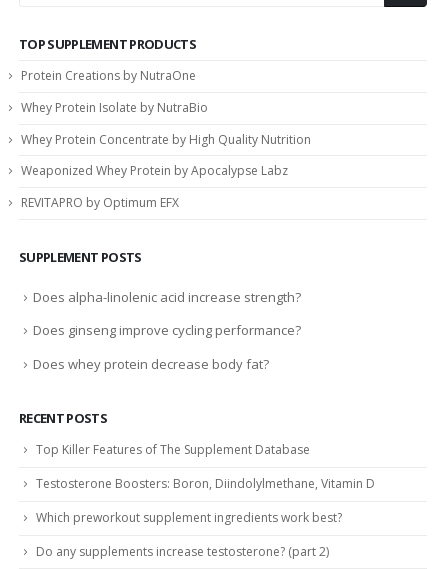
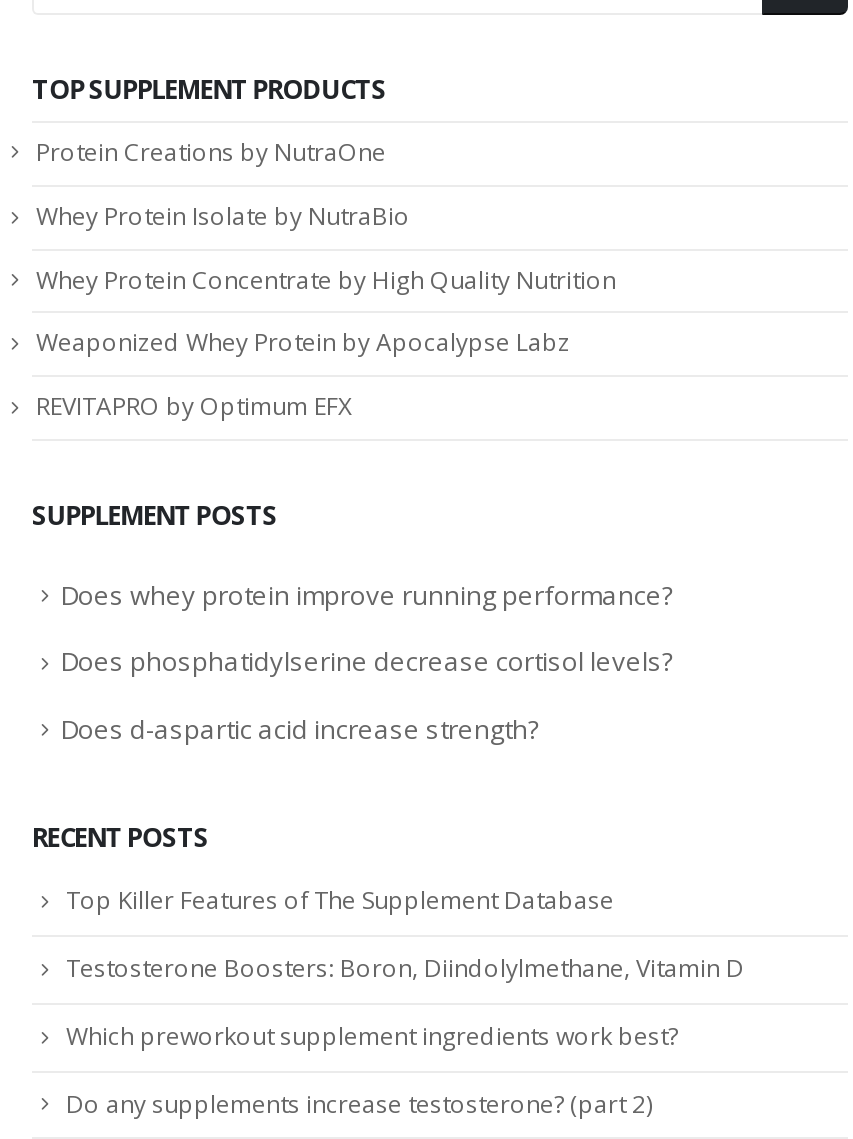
- Does alpha-linolenic acid increase strength?
+ Does whey protein improve running performance?

- Does ginseng improve cycling performance?
+ Does phosphatidylserine decrease cortisol levels?

- Does whey protein decrease body fat?
+ Does d-aspartic acid increase strength?
